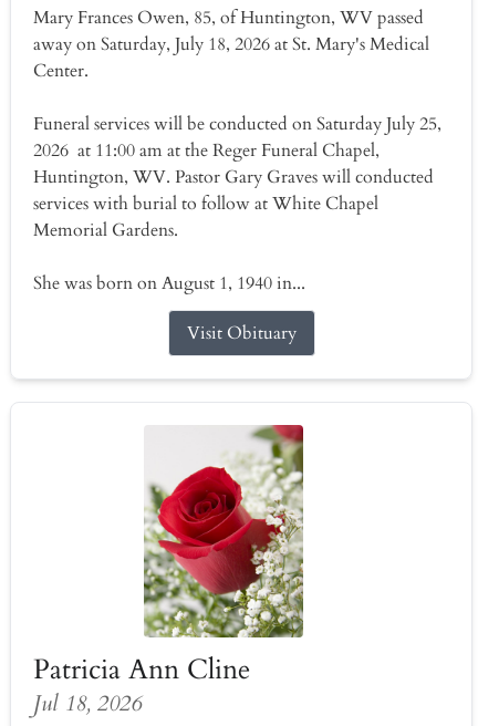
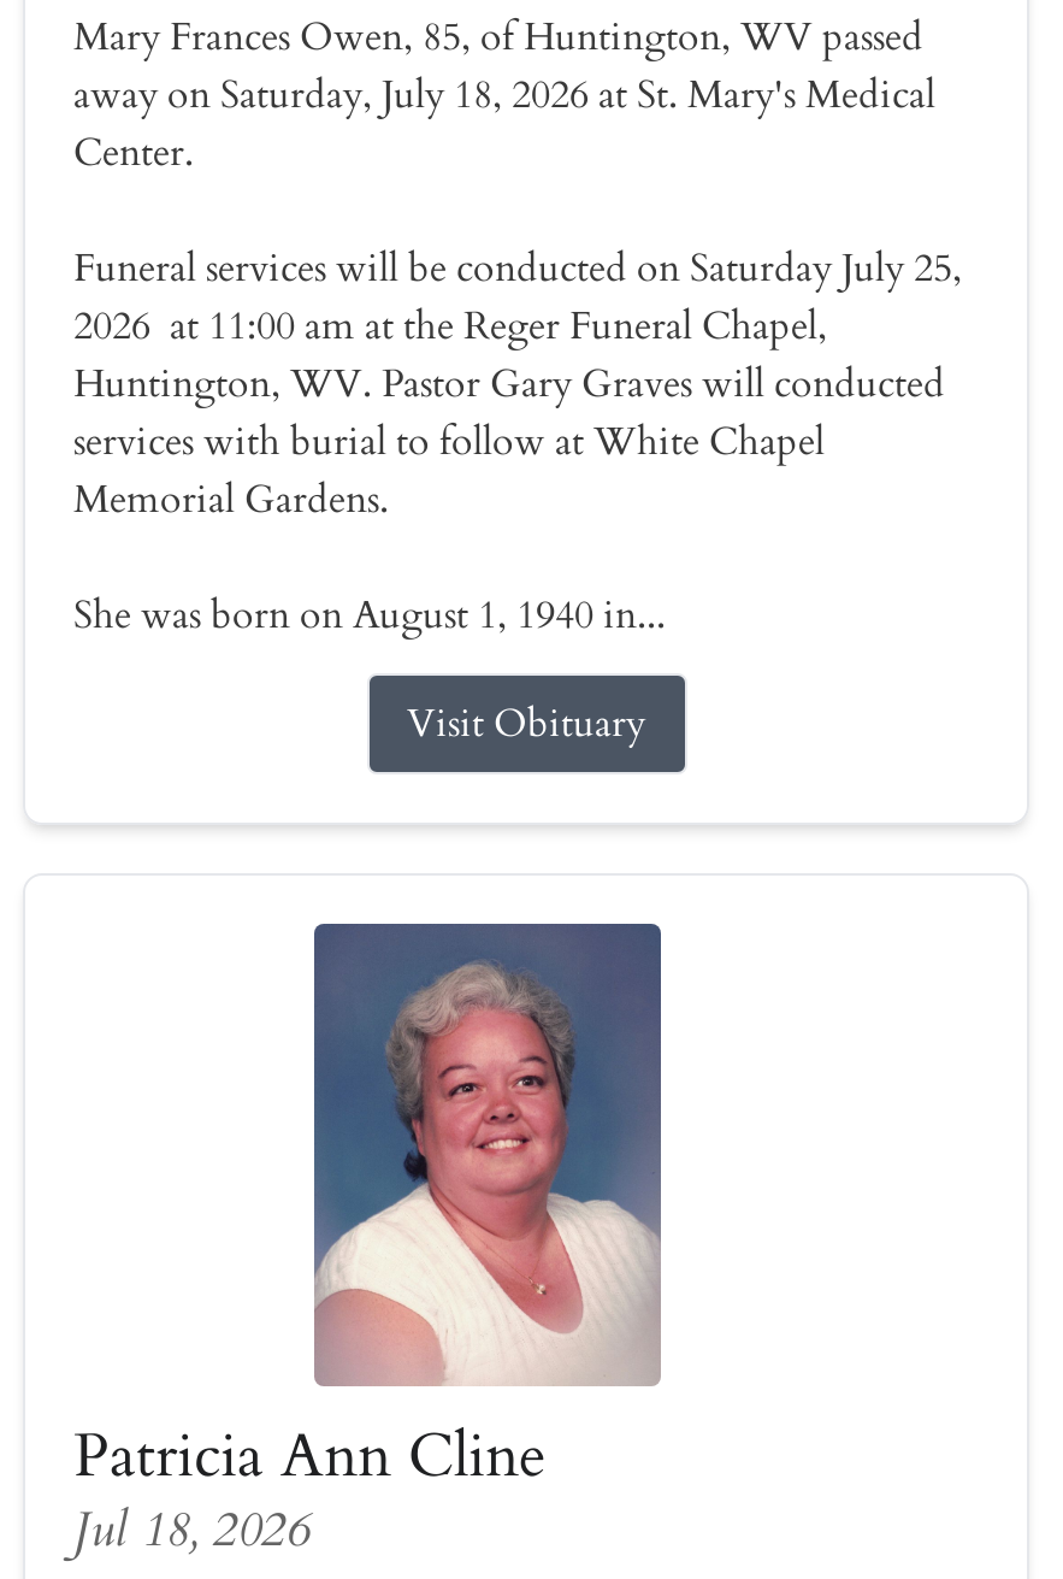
- [image]
+ [image]
